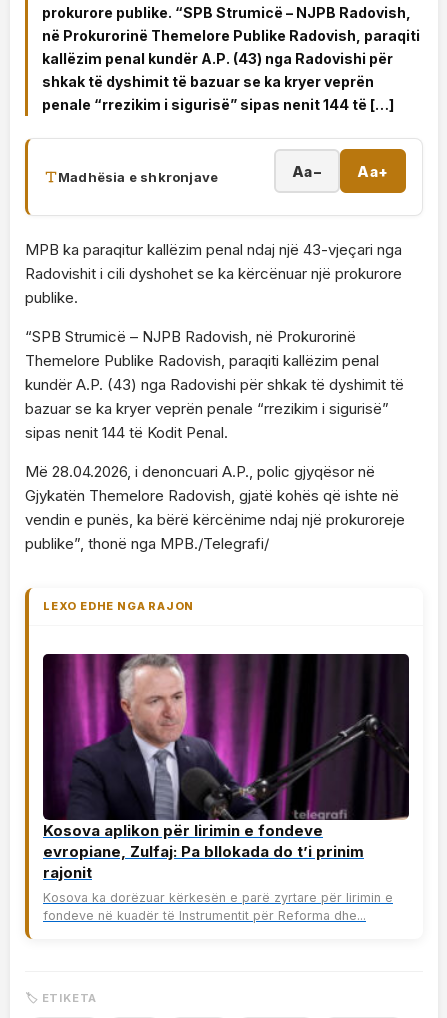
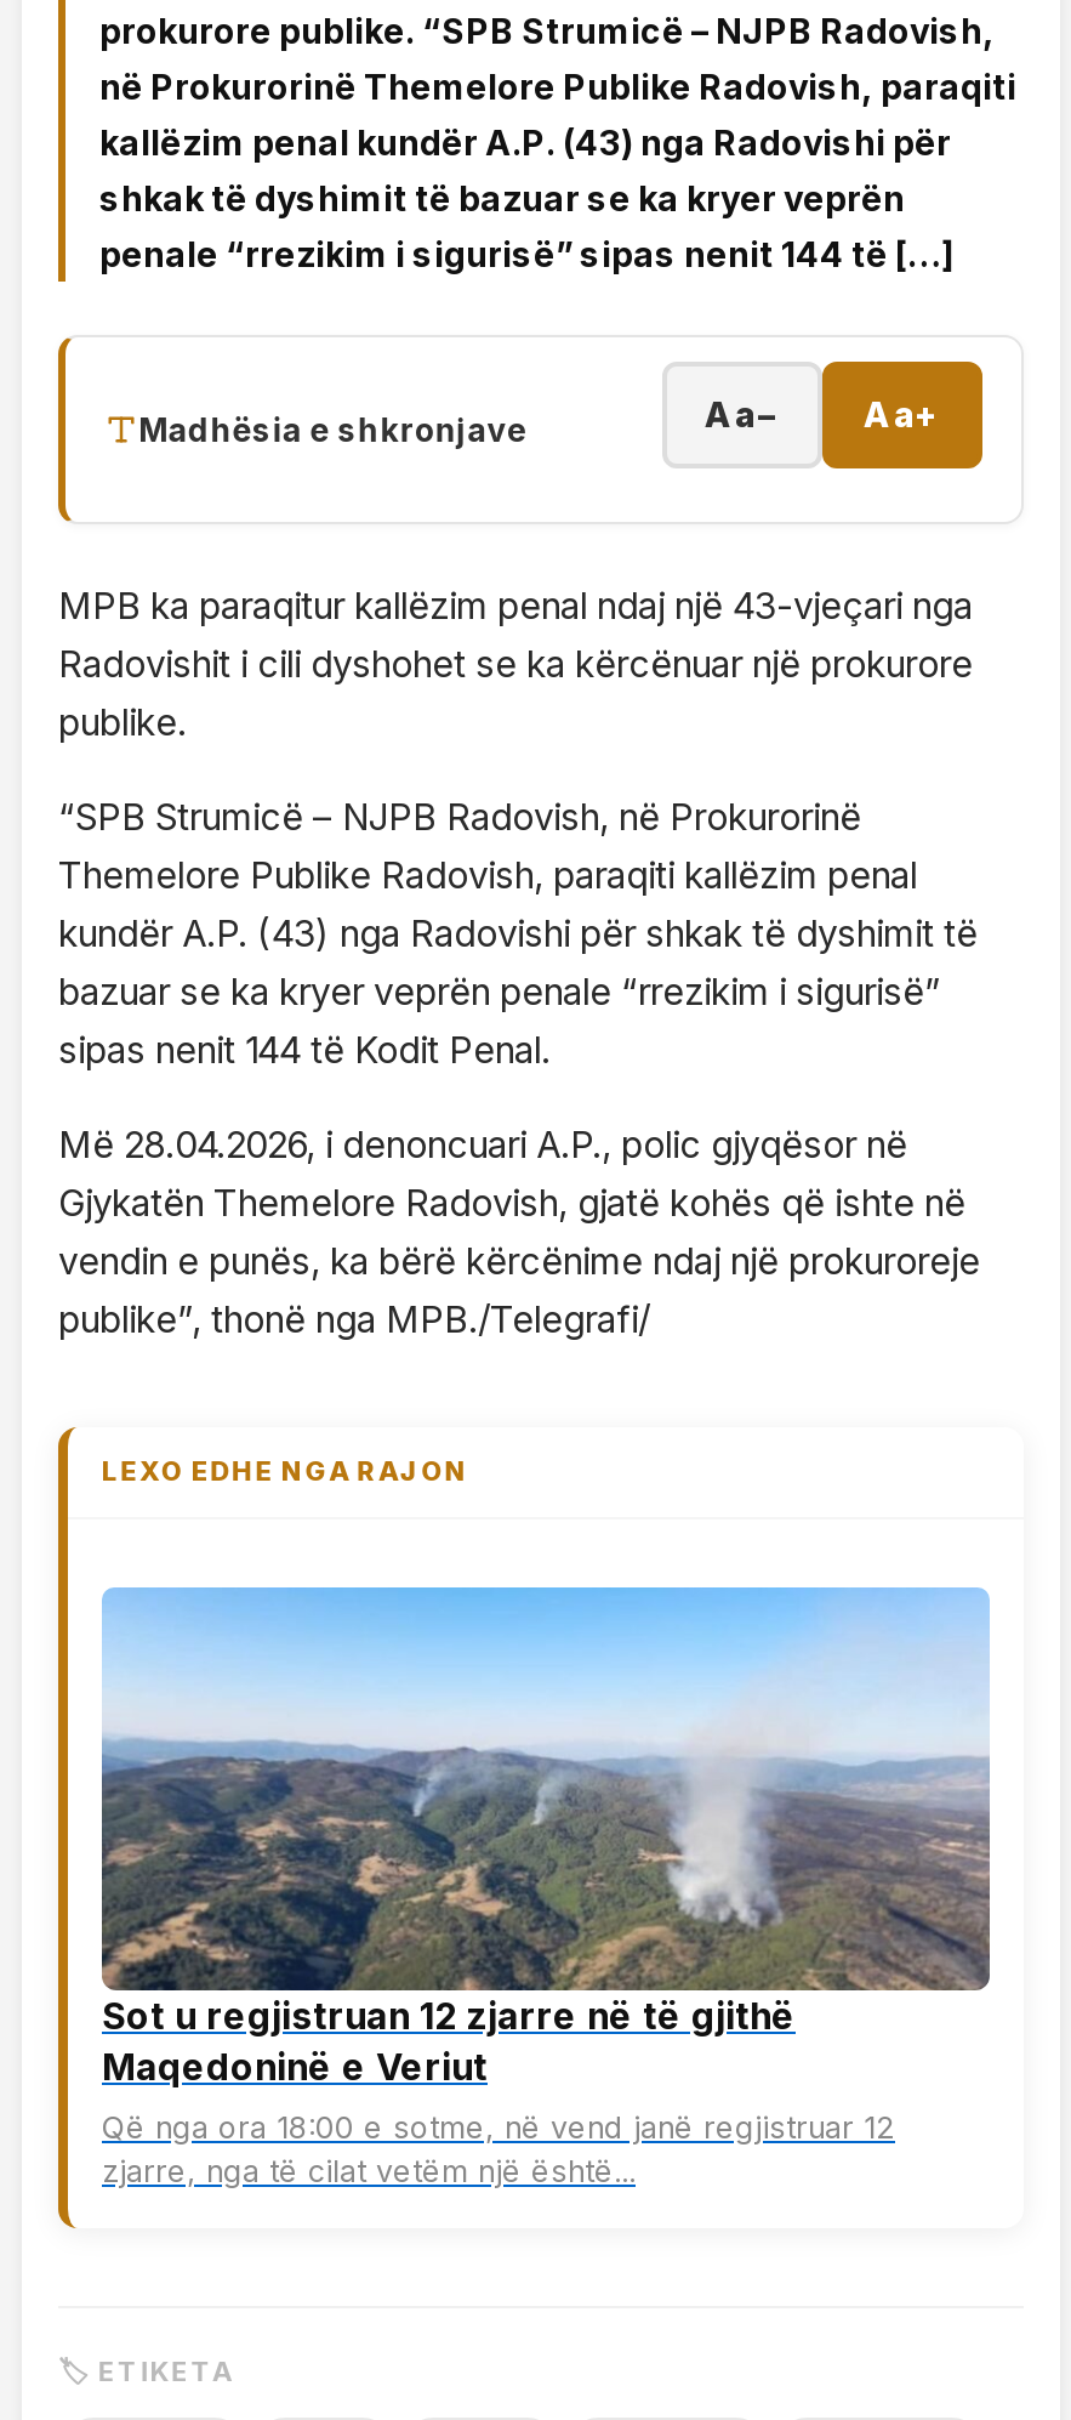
- [image]
- Kosova aplikon për lirimin e fondeve
- evropiane, Zulfaj: Pa bllokada do t’i prinim
- rajonit
- Kosova ka dorëzuar kërkesën e parë zyrtare për lirimin e
- fondeve në kuadër të Instrumentit për Reforma dhe...
+ [image]
+ Sot u regjistruan 12 zjarre në të gjithë
+ Maqedoninë e Veriut
+ Që nga ora 18:00 e sotme, në vend janë regjistruar 12
+ zjarre, nga të cilat vetëm një është...
